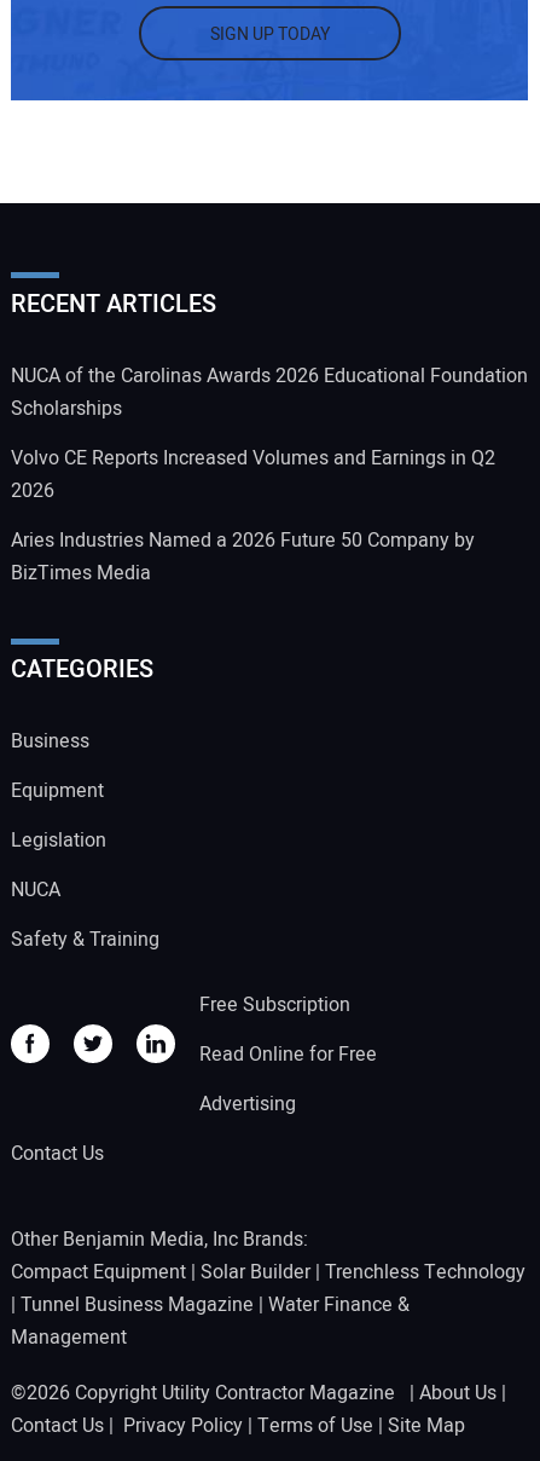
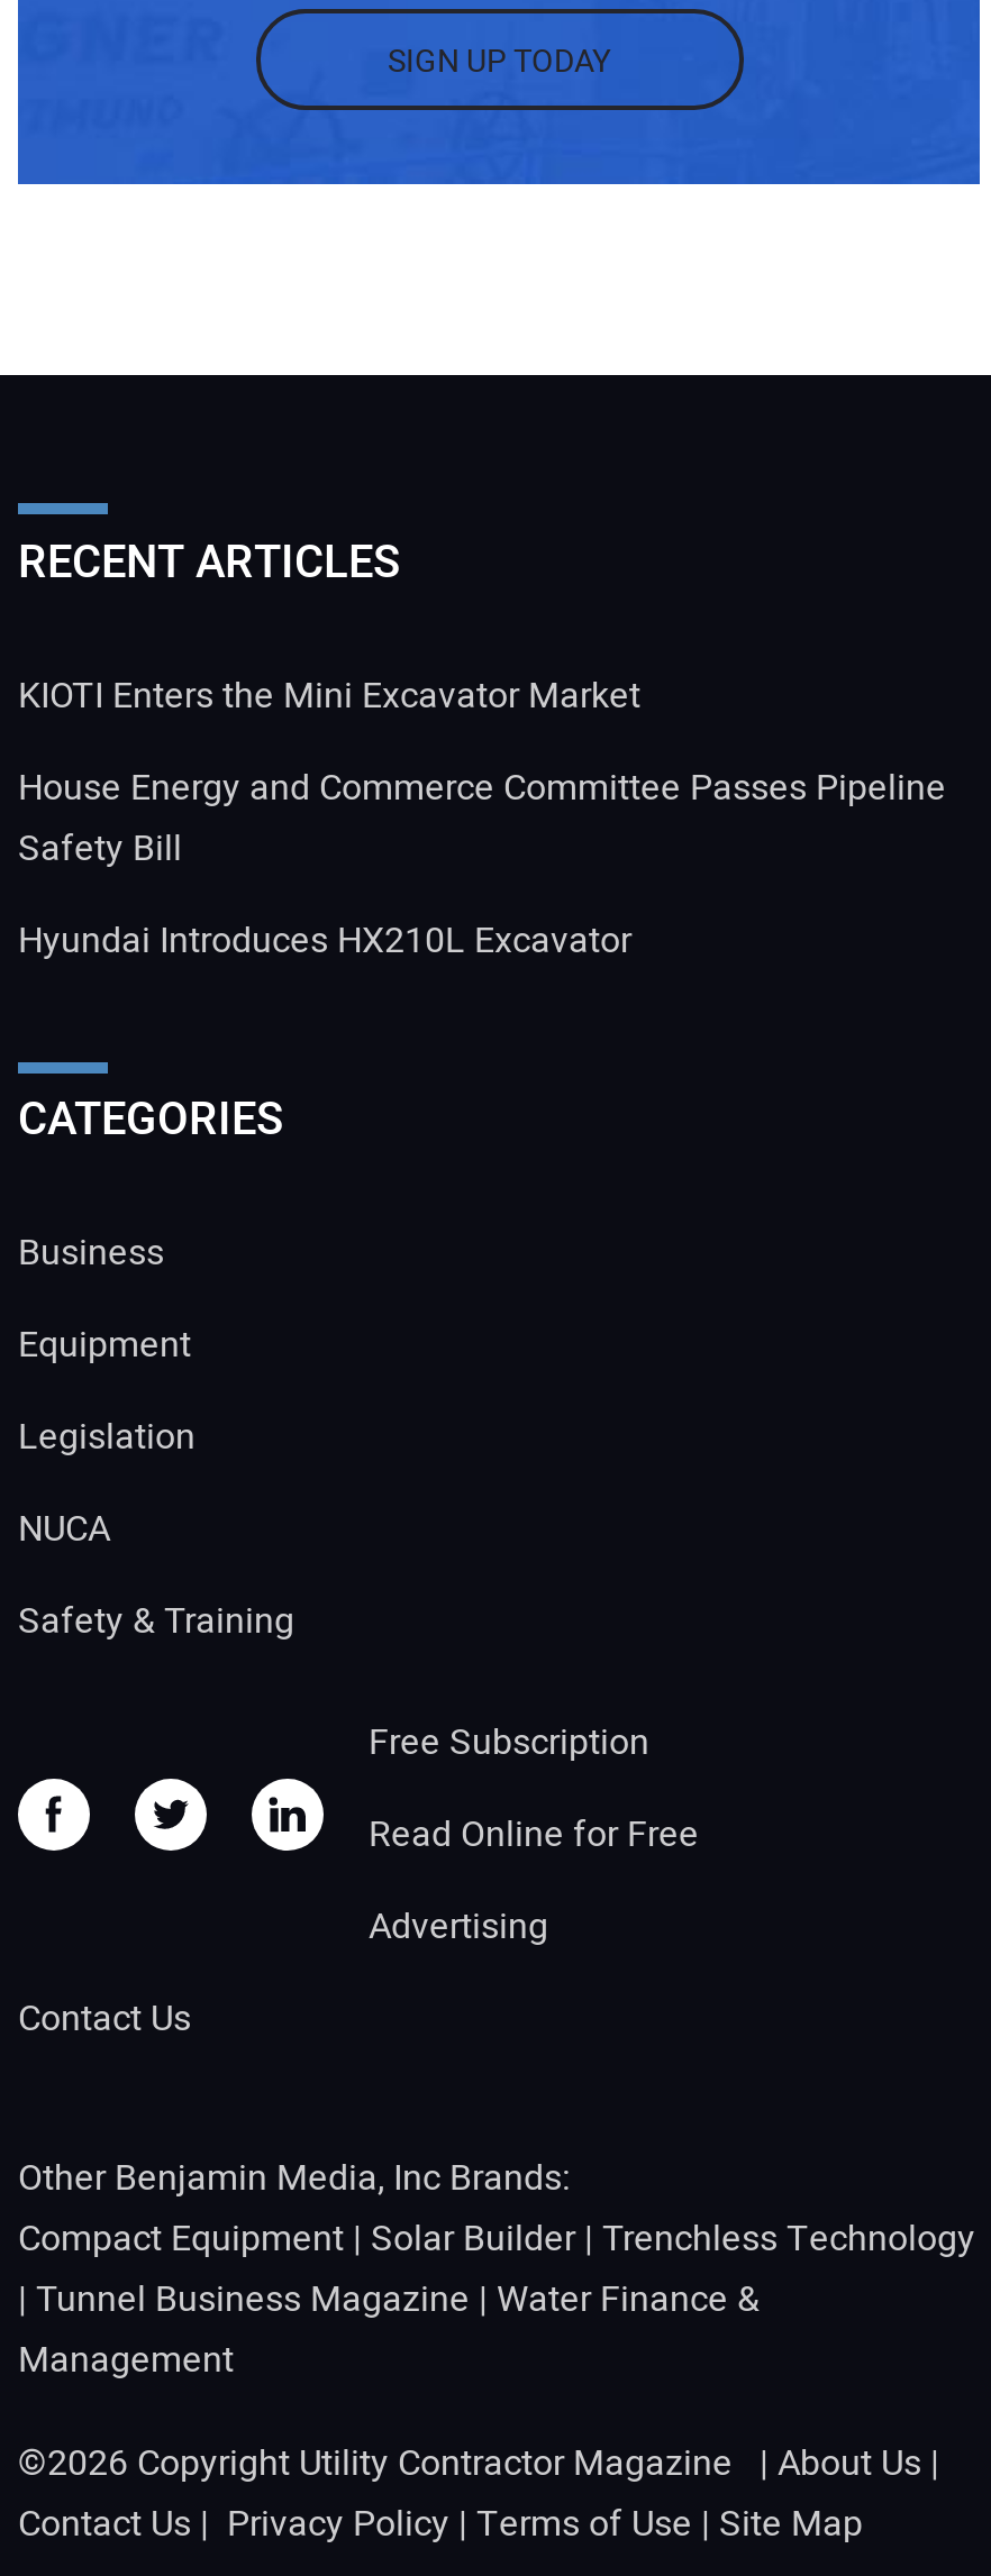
- NUCA of the Carolinas Awards 2026 Educational Foundation
- Scholarships
+ KIOTI Enters the Mini Excavator Market

- Volvo CE Reports Increased Volumes and Earnings in Q2
- 2026
+ House Energy and Commerce Committee Passes Pipeline
+ Safety Bill

- Aries Industries Named a 2026 Future 50 Company by
- BizTimes Media
+ Hyundai Introduces HX210L Excavator
